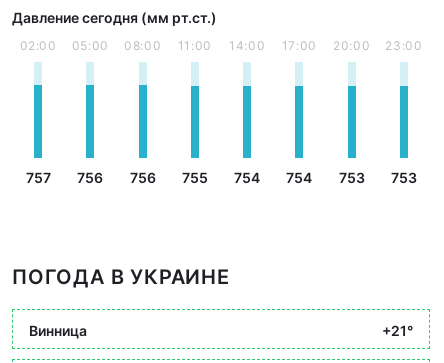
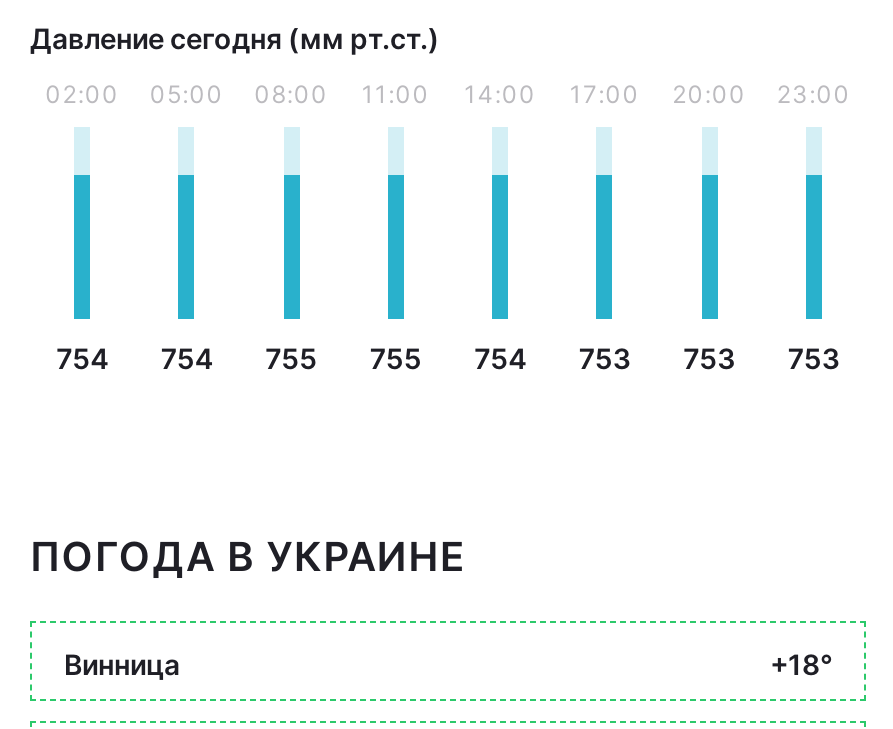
- 757
+ 754

- 756
+ 754

- 756
+ 755

- 754
+ 753

- +21°
+ +18°
